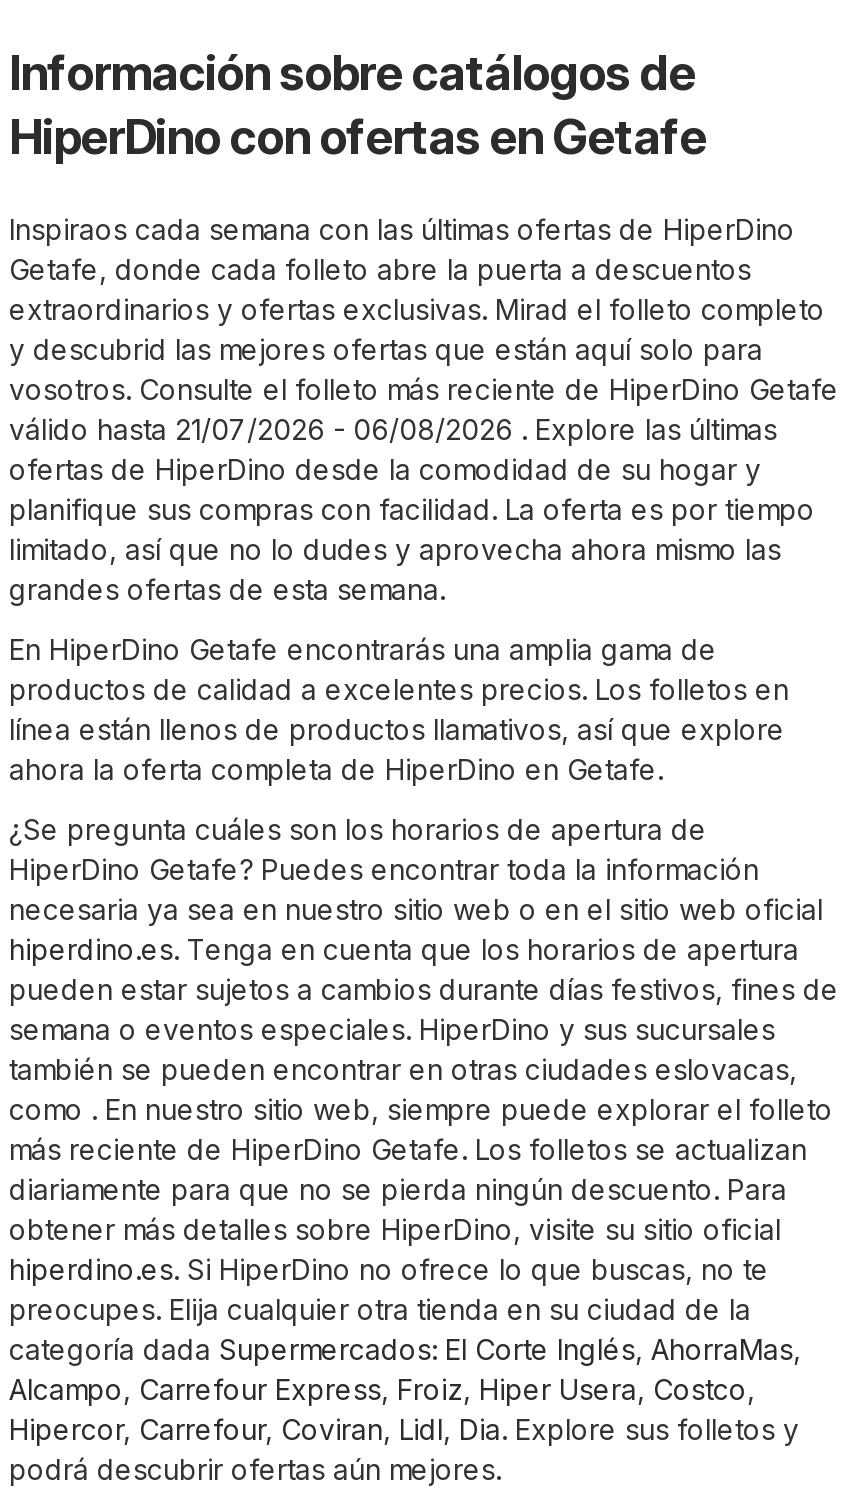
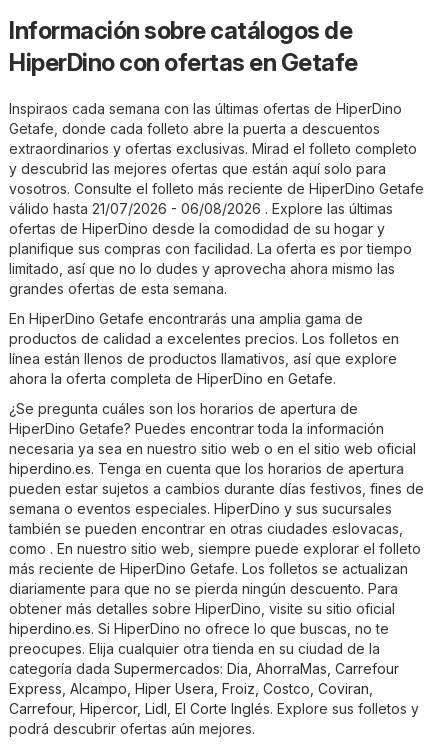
- categoría dada Supermercados: El Corte Inglés, AhorraMas,
- Alcampo, Carrefour Express, Froiz, Hiper Usera, Costco,
- Hipercor, Carrefour, Coviran, Lidl, Dia. Explore sus folletos y
+ categoría dada Supermercados: Dia, AhorraMas, Carrefour
+ Express, Alcampo, Hiper Usera, Froiz, Costco, Coviran,
+ Carrefour, Hipercor, Lidl, El Corte Inglés. Explore sus folletos y
